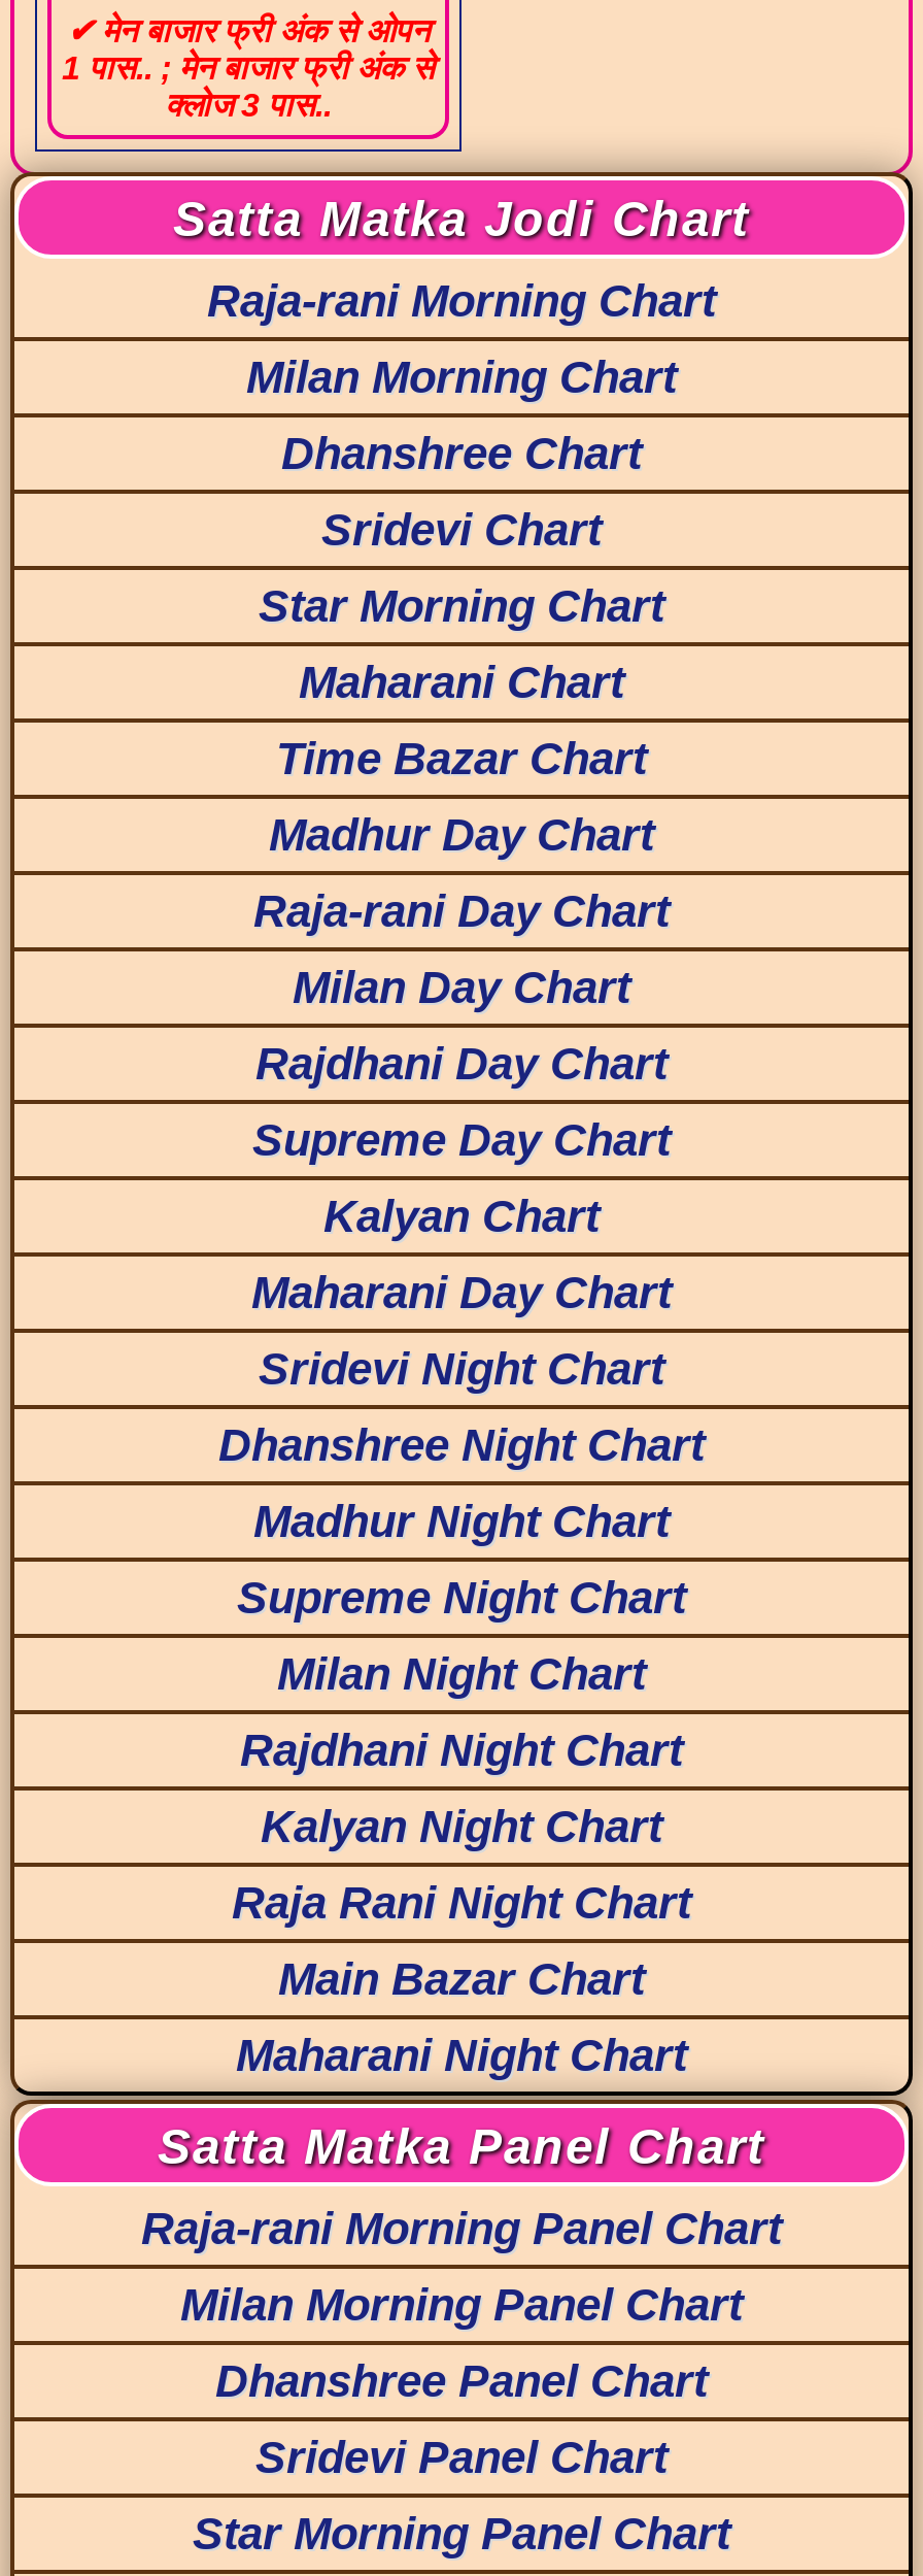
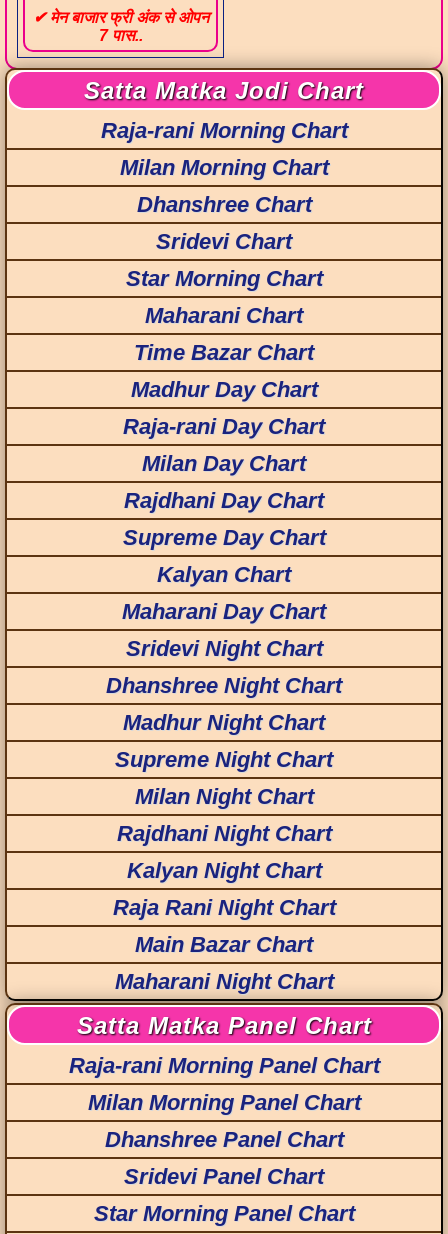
- 1 पास.. ; मेन बाजार फ्री अंक से
- क्लोज 3 पास..
+ 7 पास..
